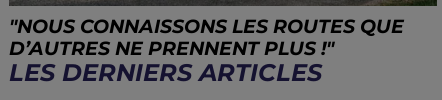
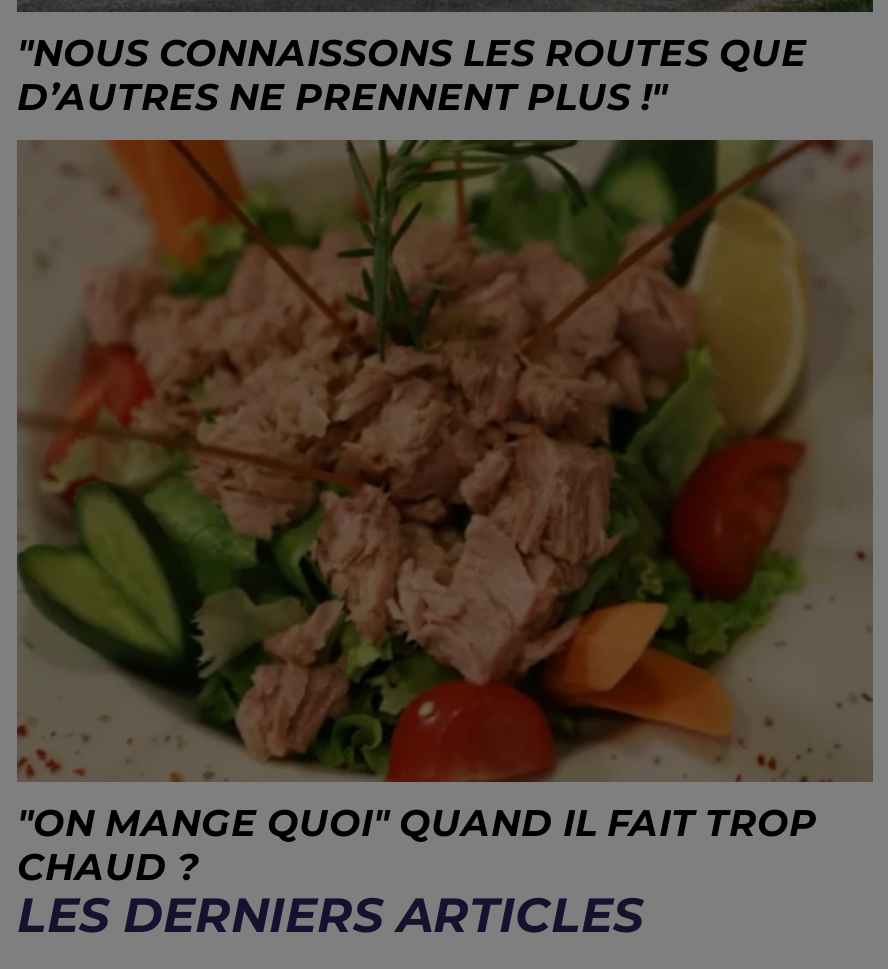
+ [image]
+ "ON MANGE QUOI" QUAND IL FAIT TROP
+ CHAUD ?
